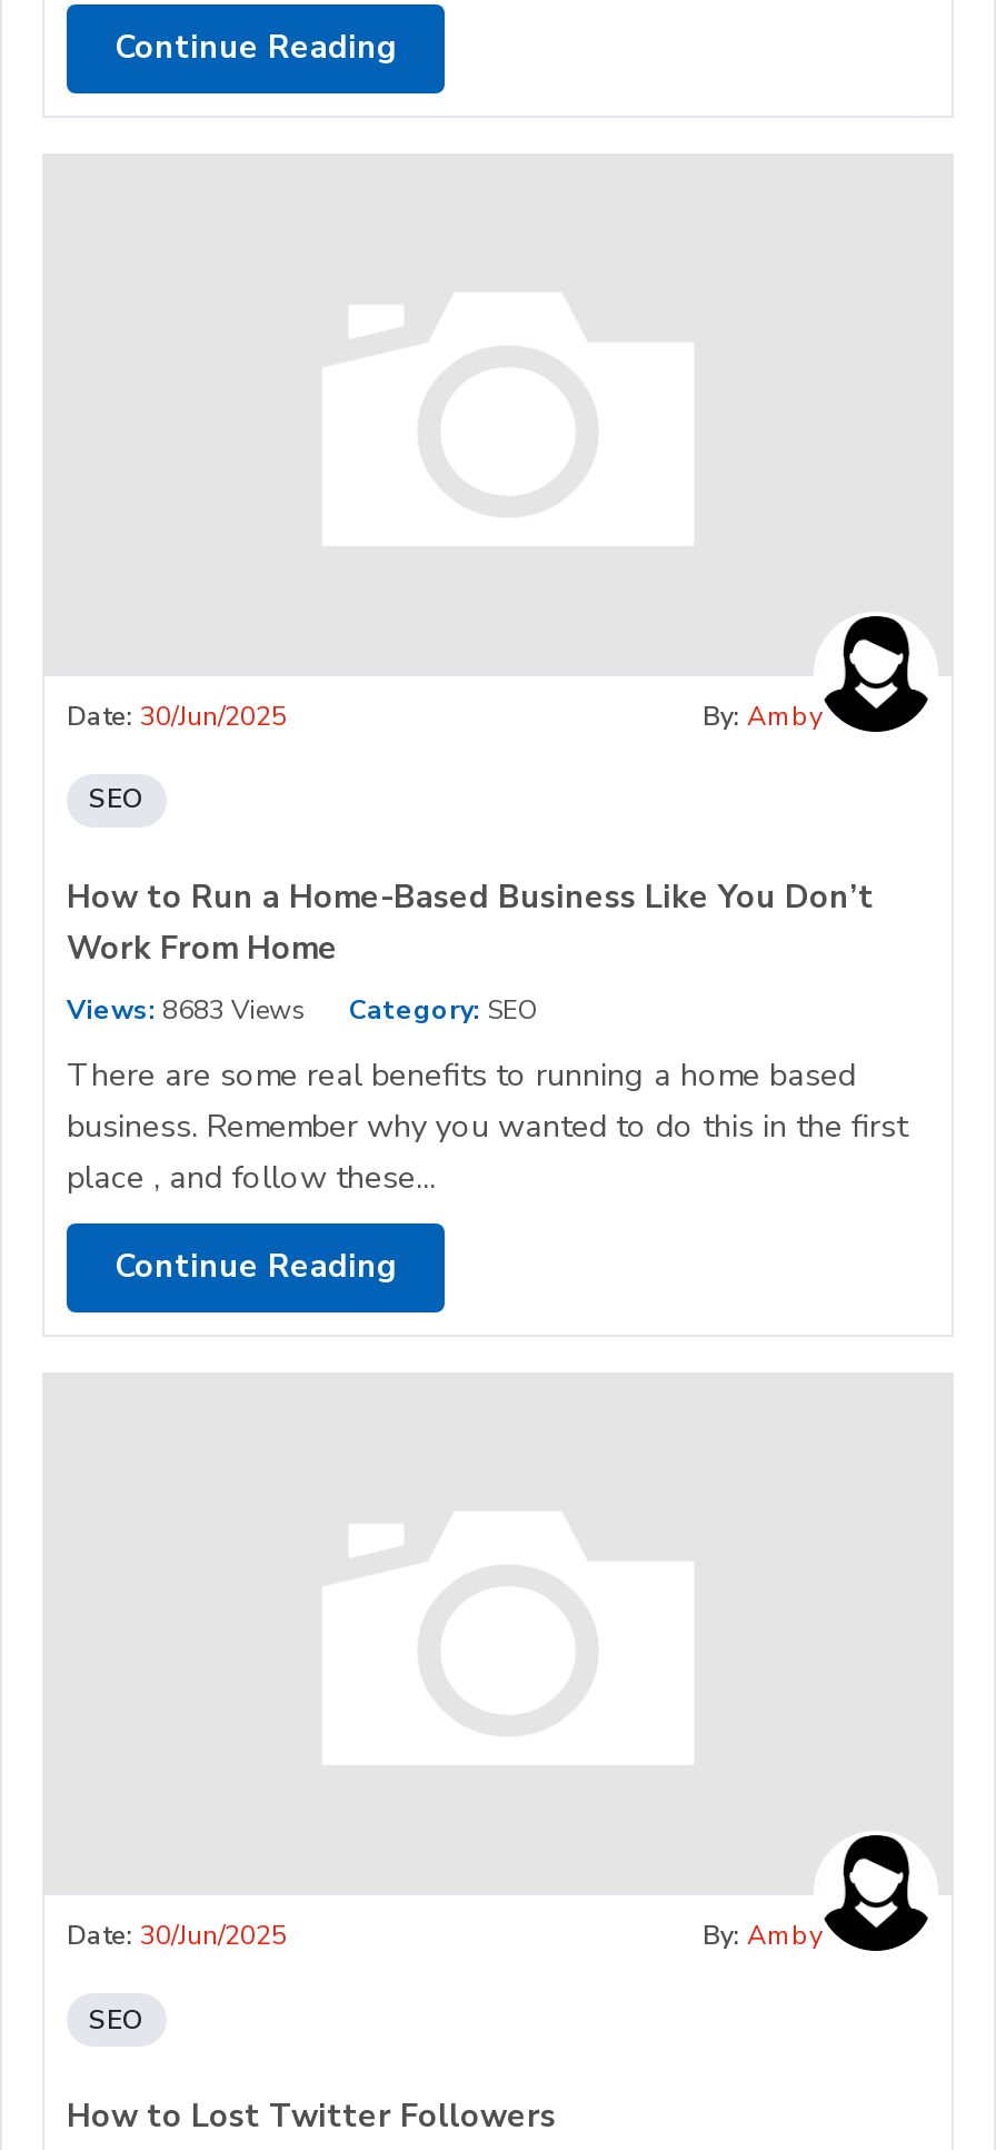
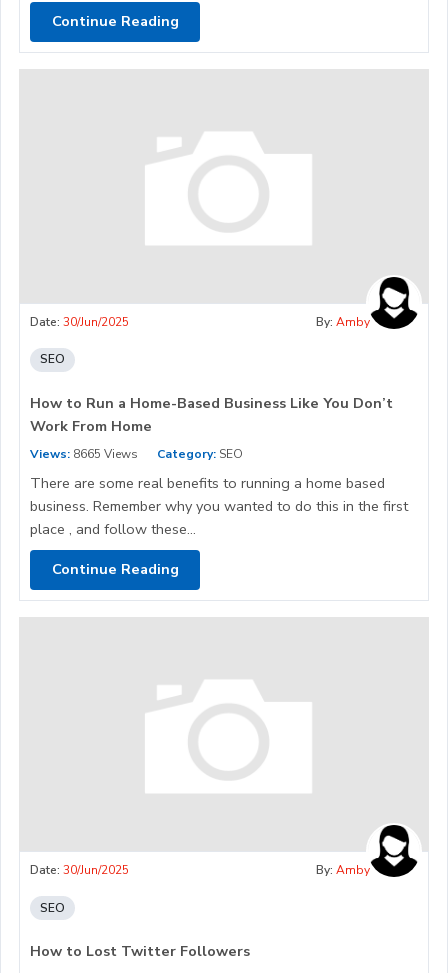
- Views: 8683 Views Category: SEO
+ Views: 8665 Views Category: SEO
